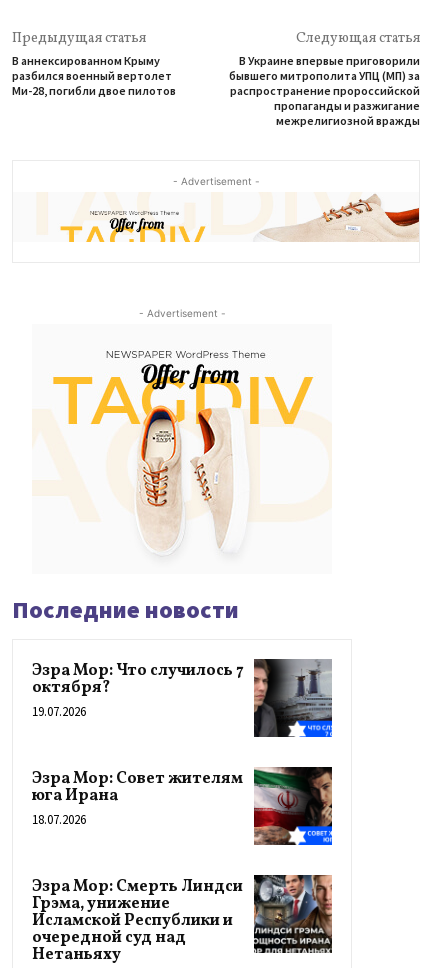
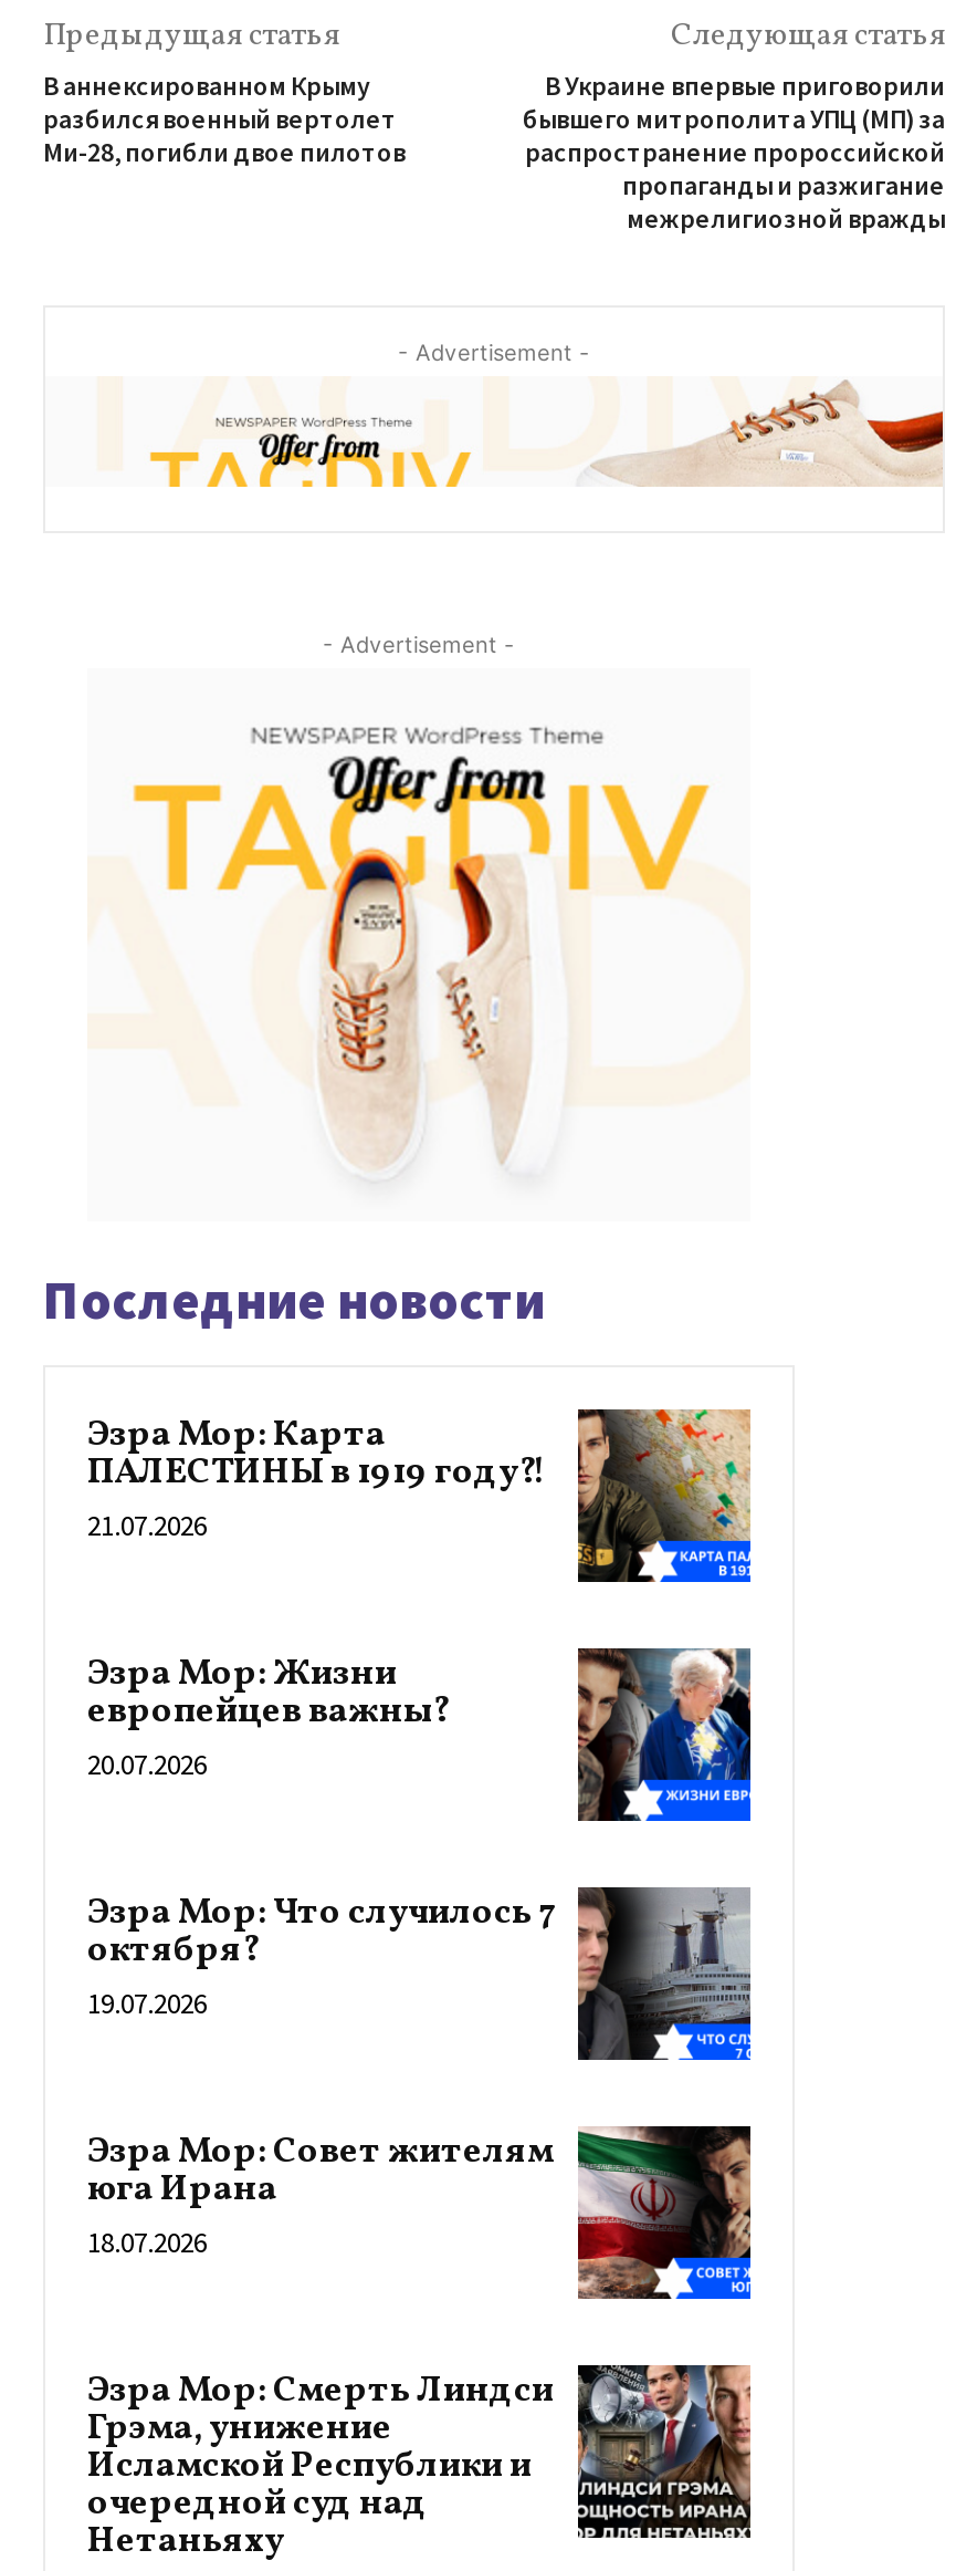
+ [image]
+ Эзра Мор: Карта
+ ПАЛЕСТИНЫ в 1919 году?!
+ 21.07.2026
+ Эзра Мор: Жизни
+ европейцев важны?
+ 20.07.2026

+ [image]
